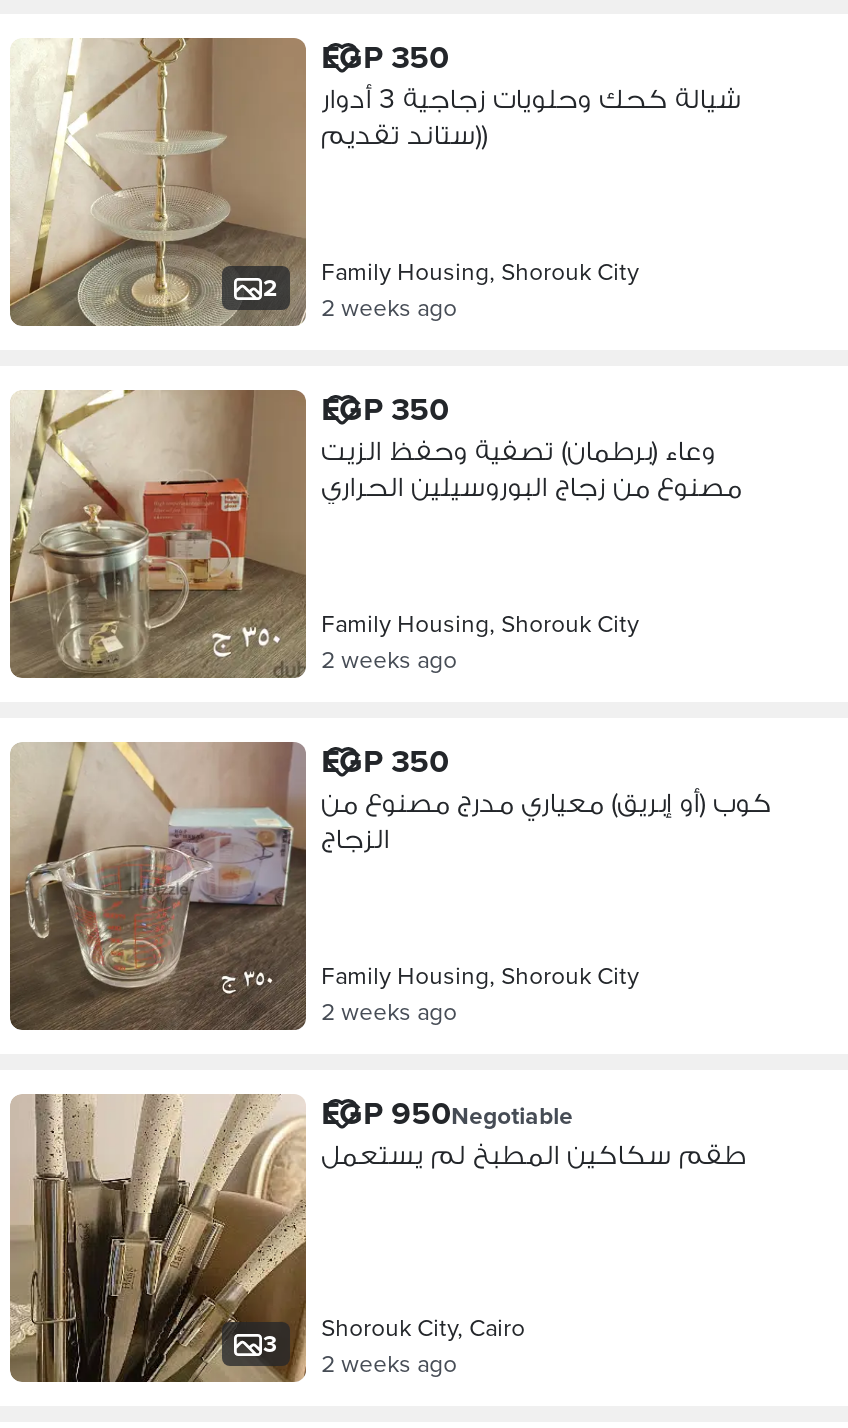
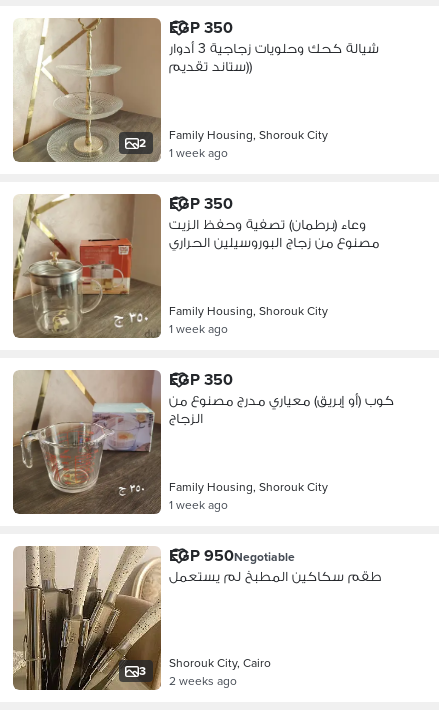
- 2 weeks ago
+ 1 week ago

- 2 weeks ago
+ 1 week ago

- 2 weeks ago
+ 1 week ago
